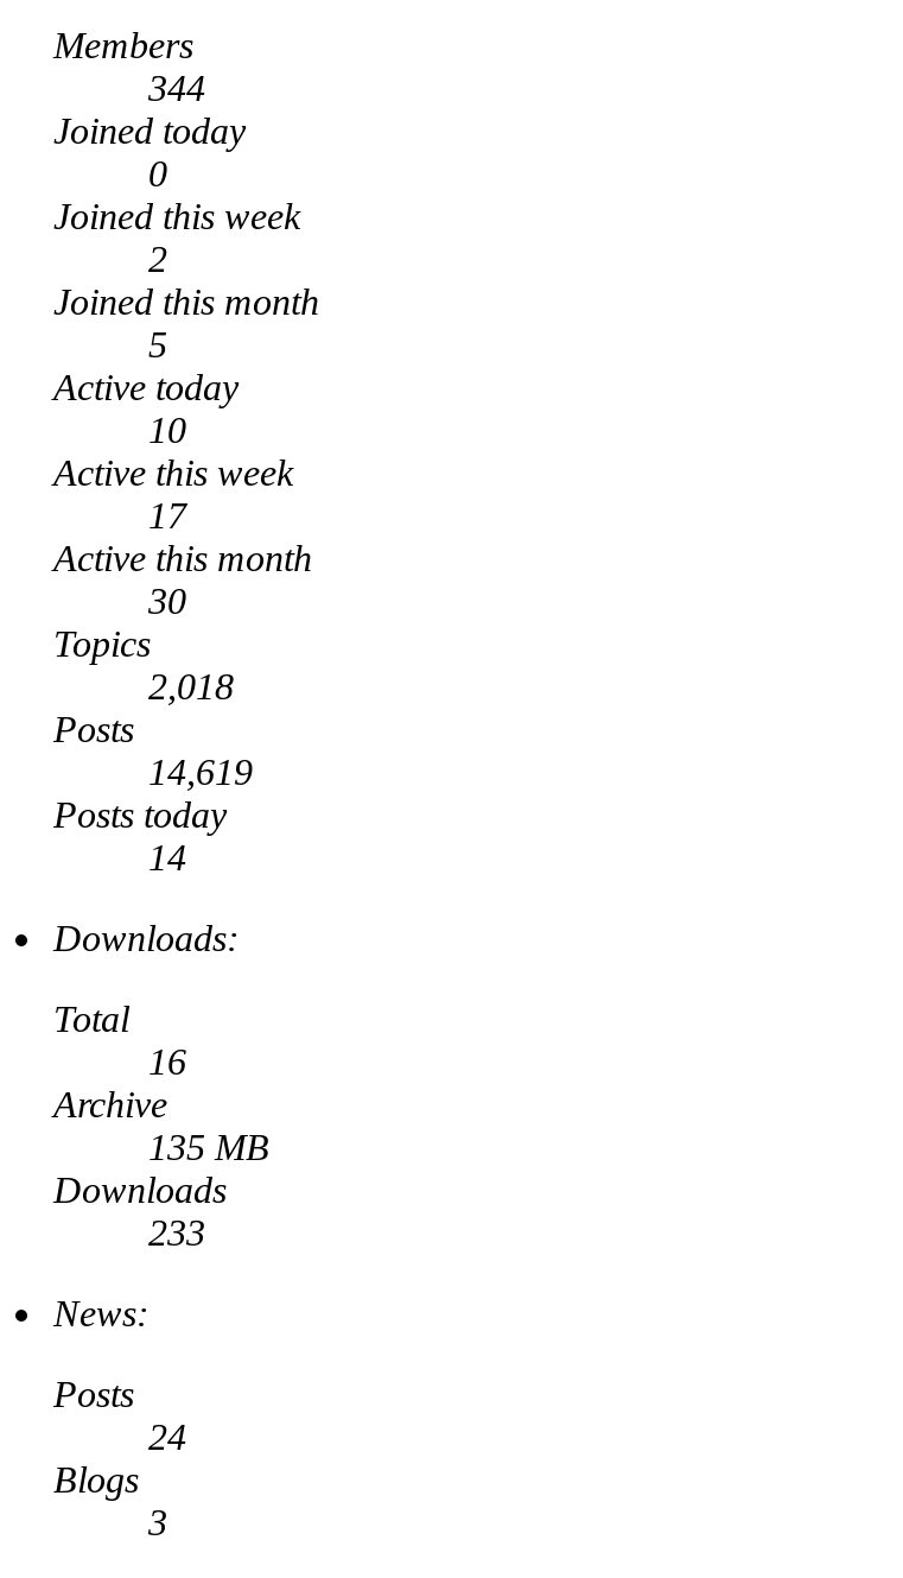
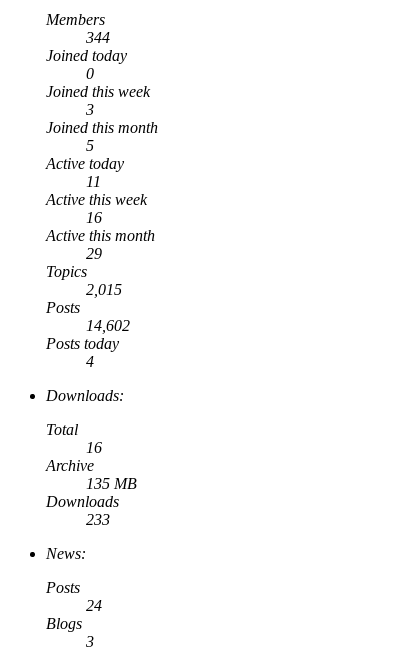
- 2
+ 3

- 10
+ 11

- 17
+ 16

- 30
+ 29

- 2,018
+ 2,015

- 14,619
+ 14,602

- 14
+ 4
